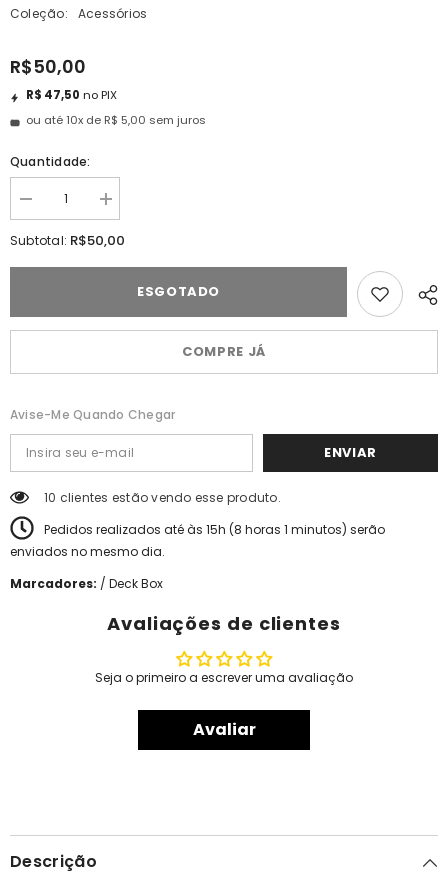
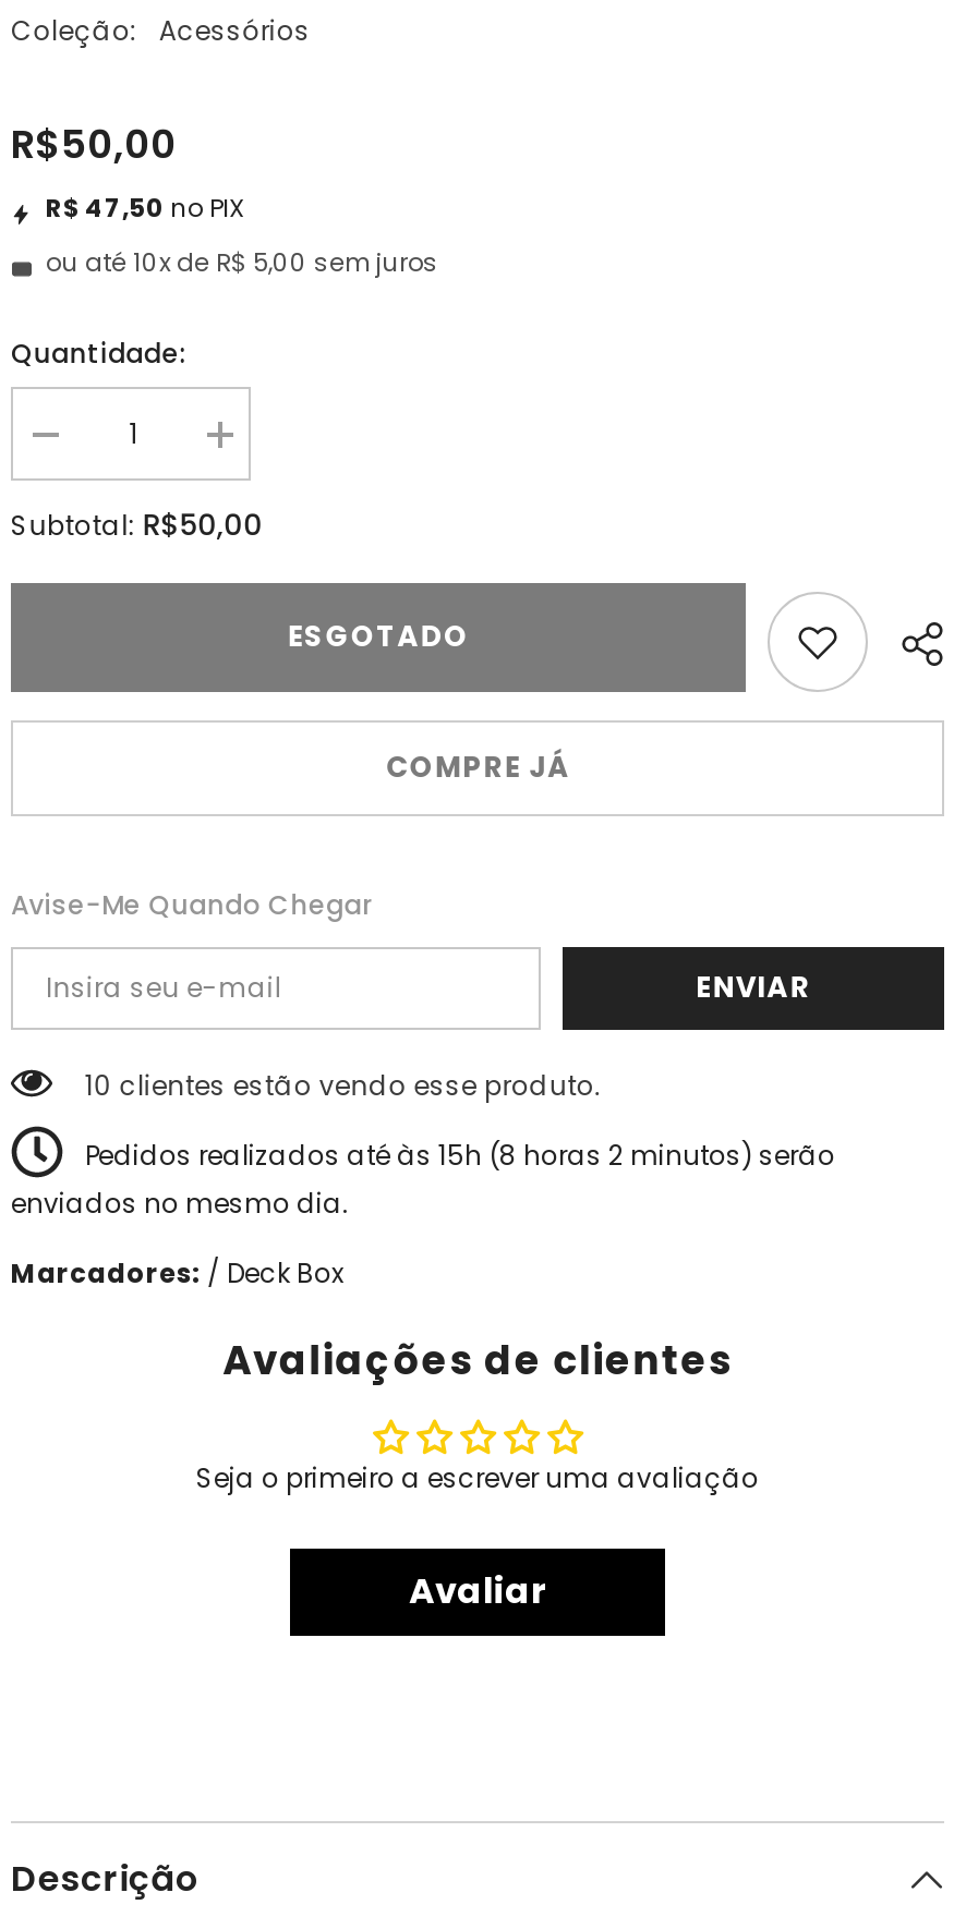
- Pedidos realizados até às 15h (8 horas 1 minutos) serão
+ Pedidos realizados até às 15h (8 horas 2 minutos) serão
